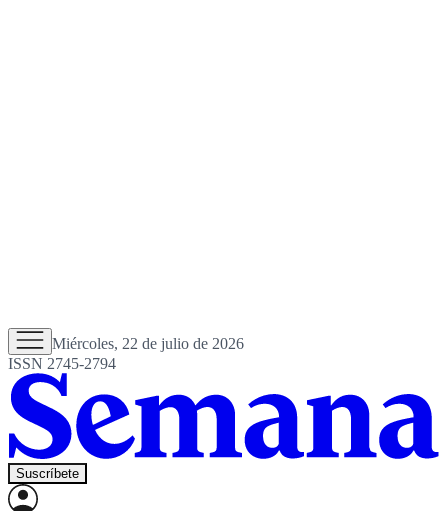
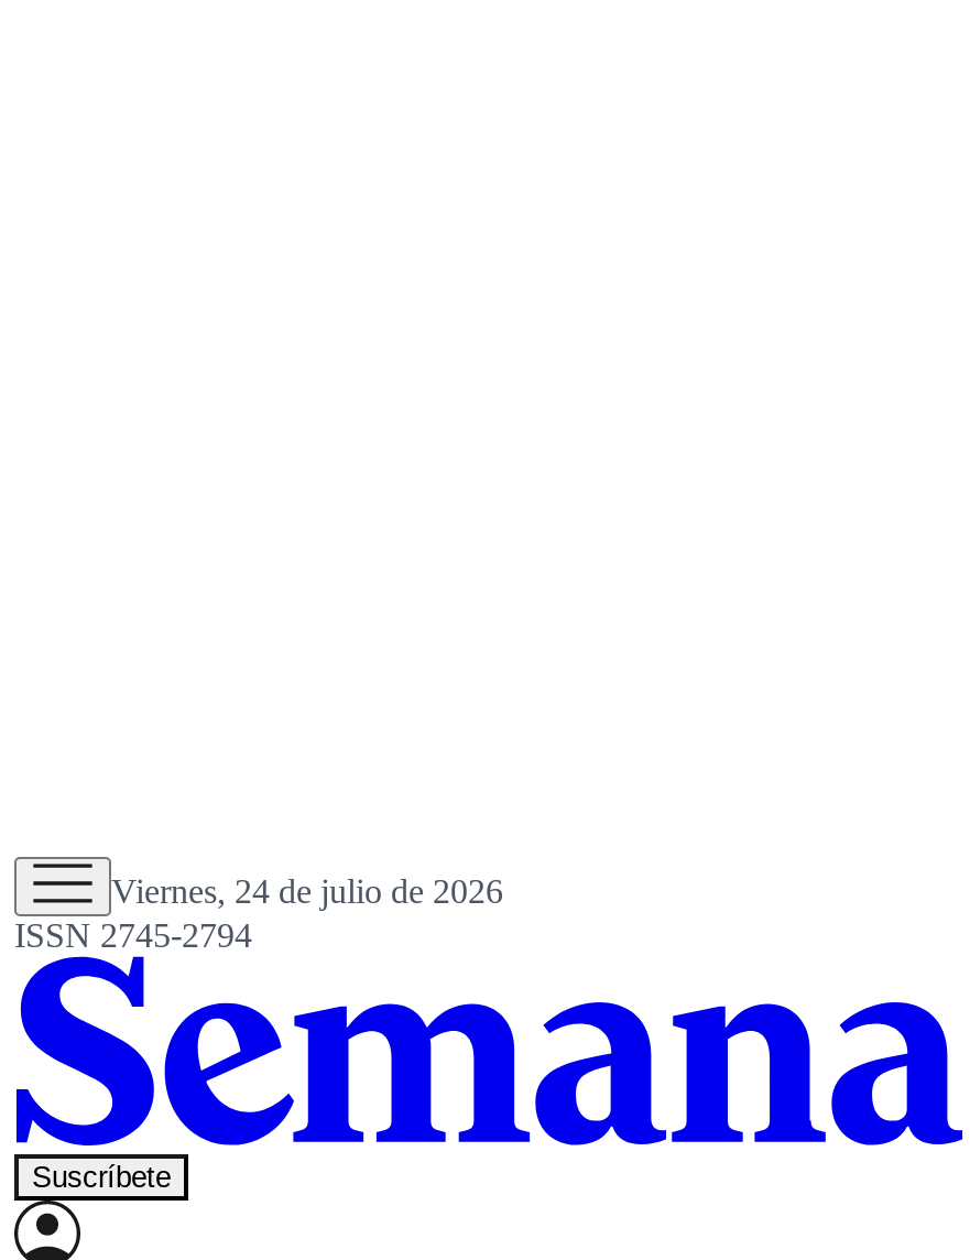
- Miércoles, 22 de julio de 2026
+ Viernes, 24 de julio de 2026
